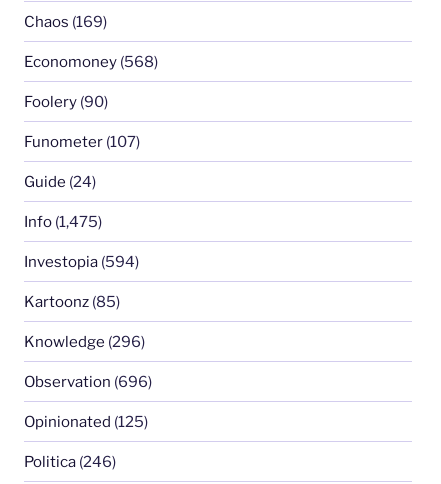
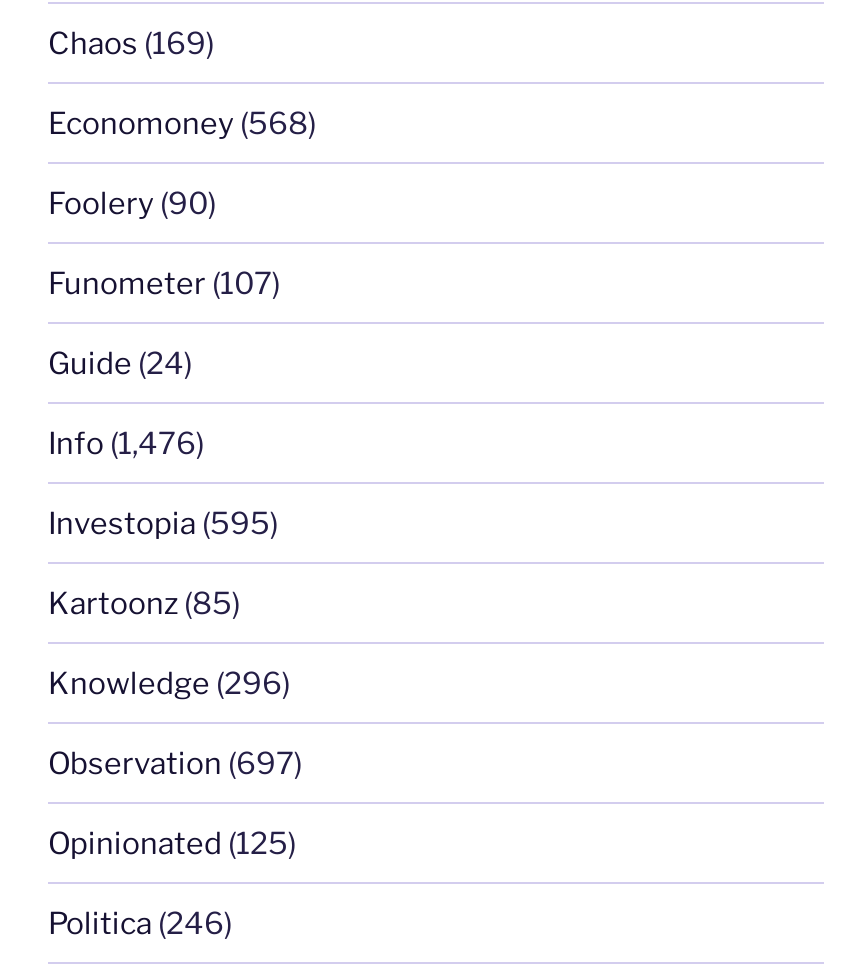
- Info (1,475)
+ Info (1,476)

- Investopia (594)
+ Investopia (595)

- Observation (696)
+ Observation (697)
